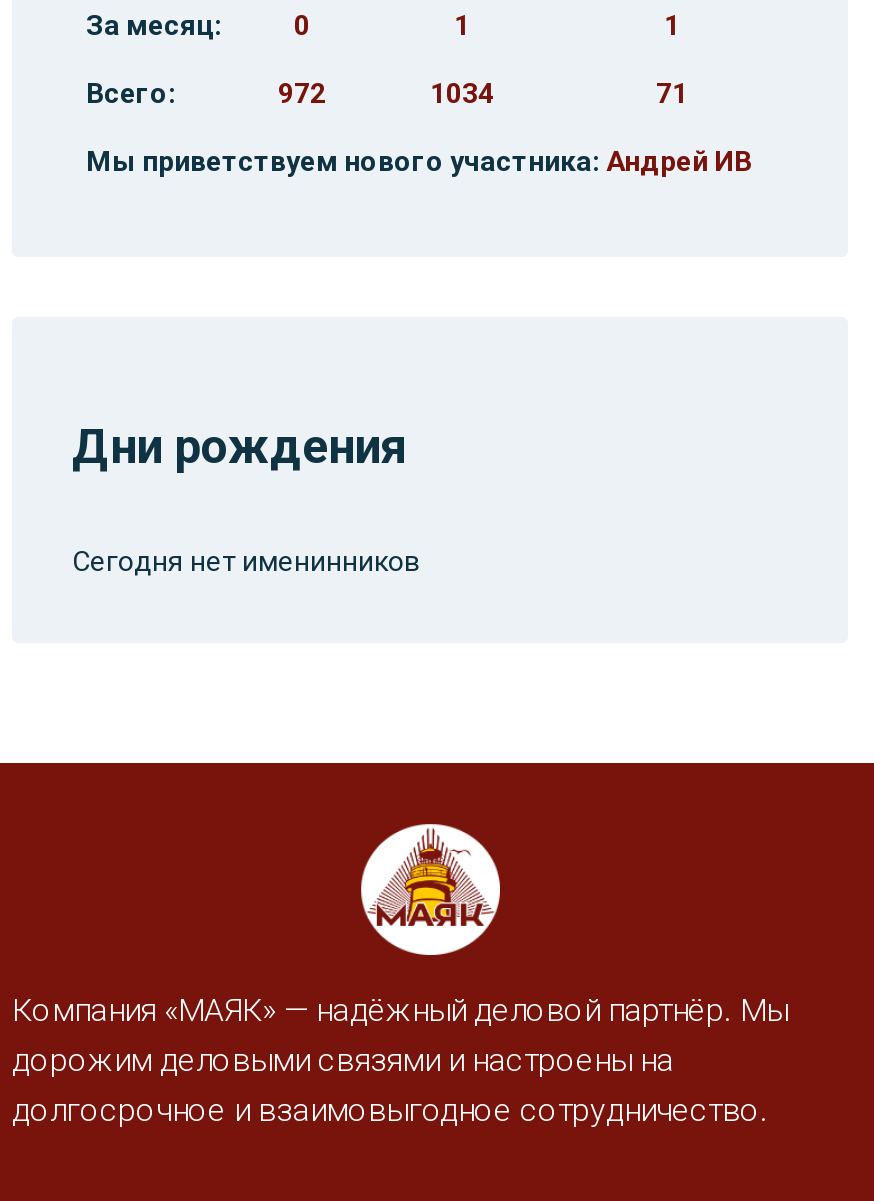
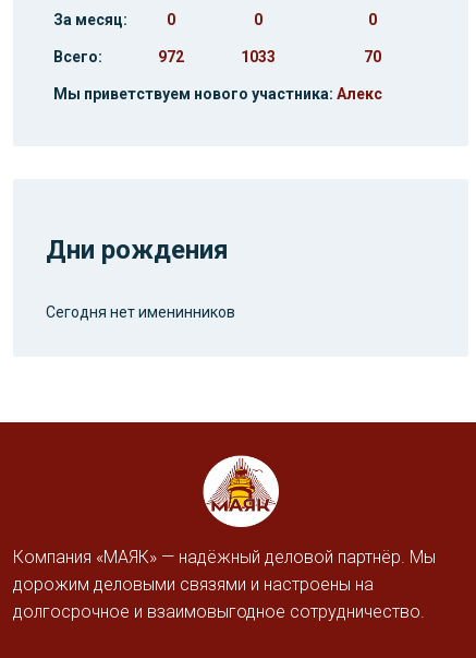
- 1
+ 0

- 1
+ 0

- 1034
- 71
+ 1033
+ 70

- Мы приветствуем нового участника: Андрей ИВ
+ Мы приветствуем нового участника: Алекс
